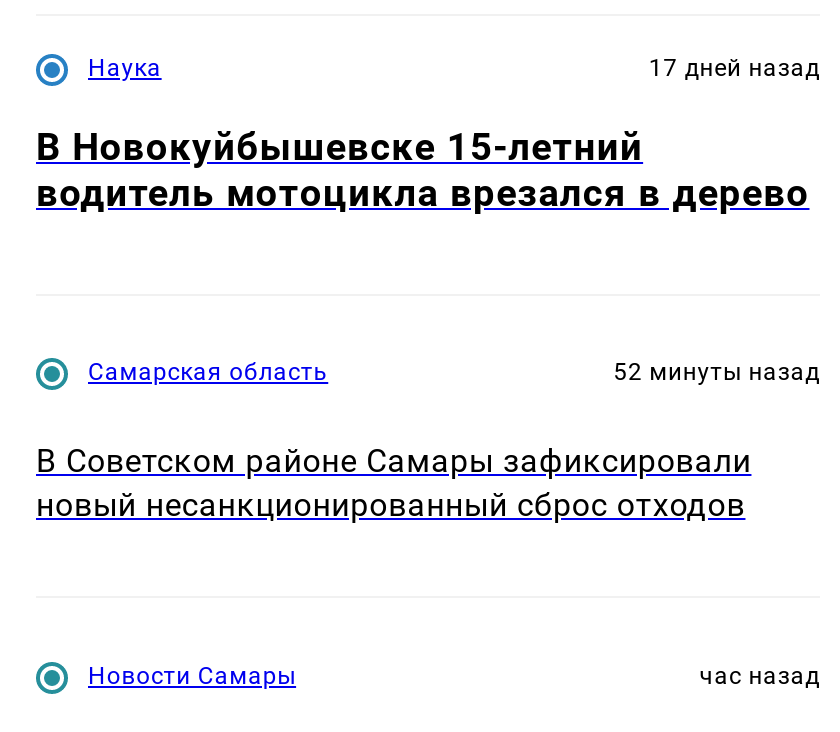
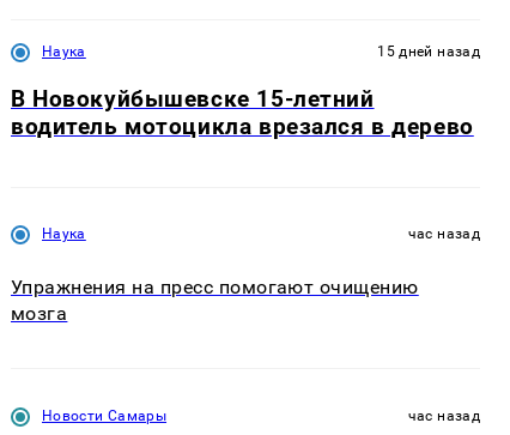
- 17 дней назад
+ 15 дней назад

- Самарская область
- 52 минуты назад
+ Наука
+ час назад

- В Советском районе Самары зафиксировали
- новый несанкционированный сброс отходов
+ Упражнения на пресс помогают очищению
+ мозга
